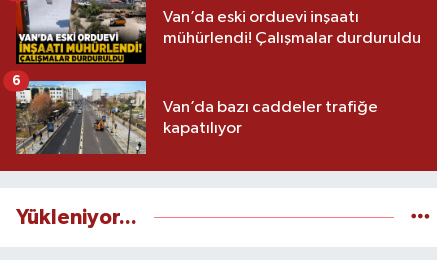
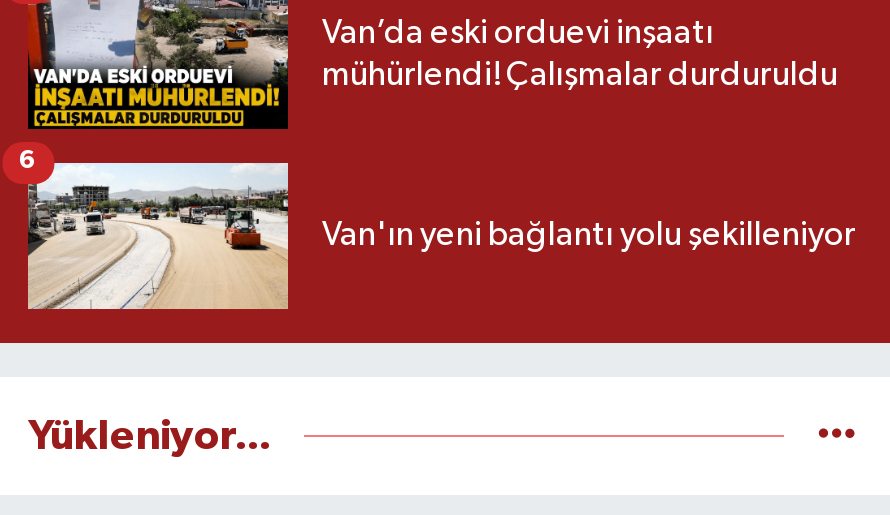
- [image]
- Van’da bazı caddeler trafiğe
- kapatılıyor
+ [image]
+ Van'ın yeni bağlantı yolu şekilleniyor
